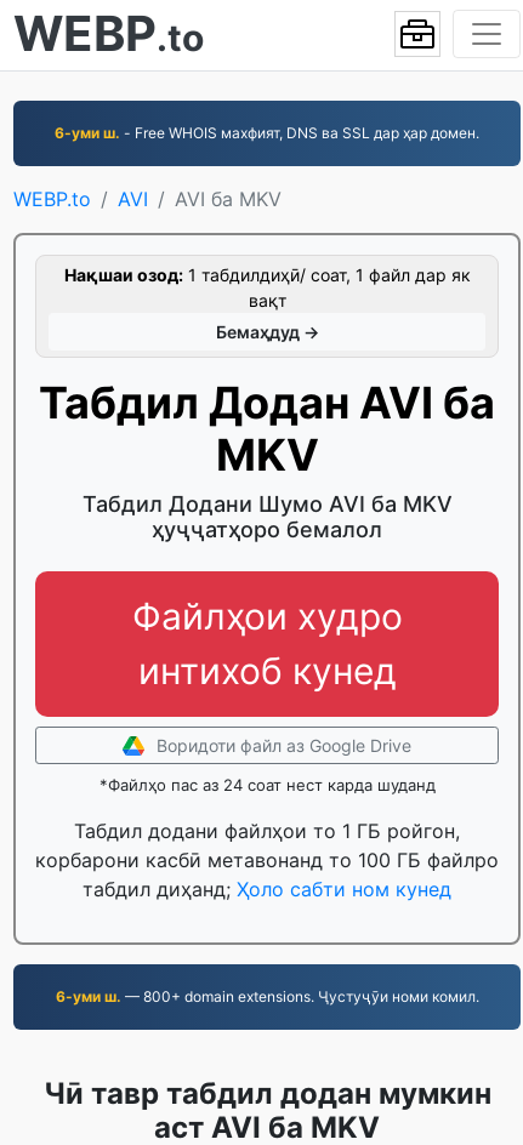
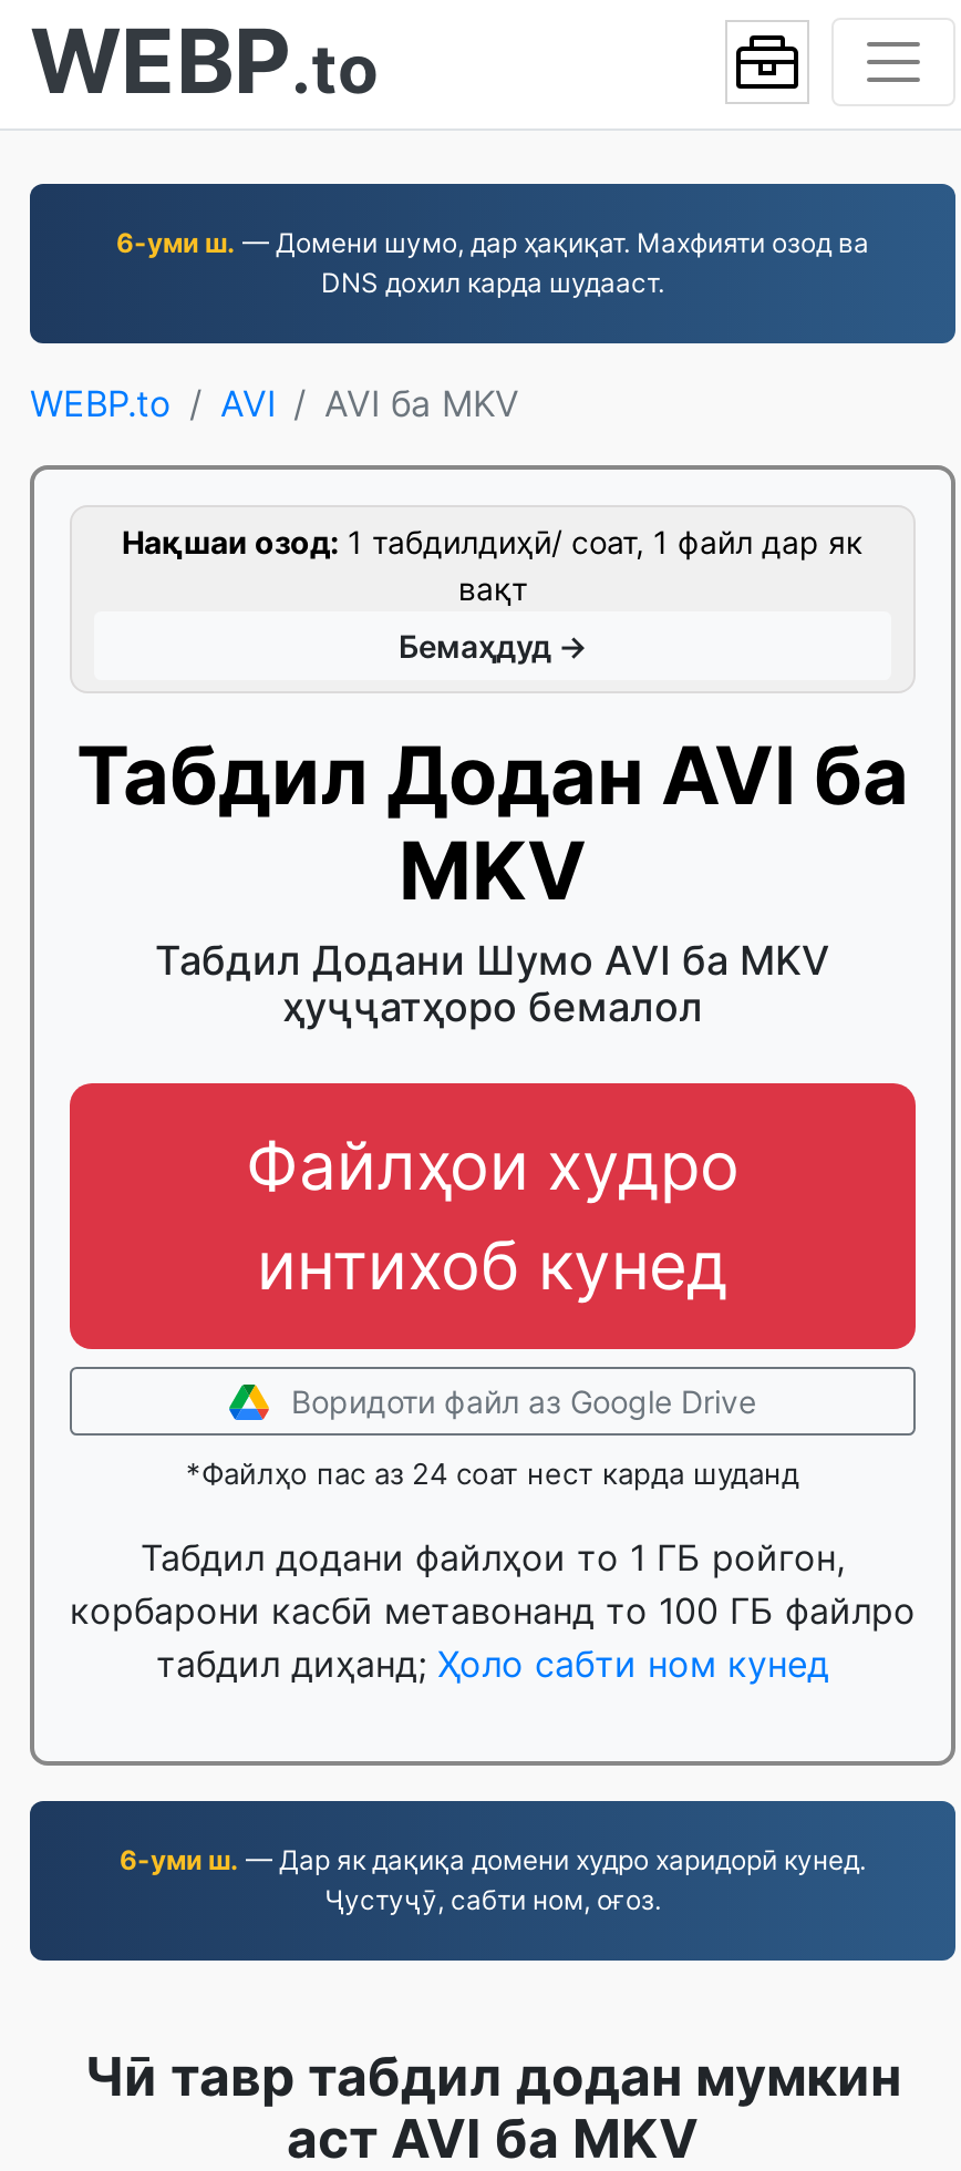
- 6-уми ш. - Free WHOIS махфият, DNS ва SSL дар ҳар домен.
+ 6-уми ш. — Домени шумо, дар ҳақиқат. Махфияти озод ва
+ DNS дохил карда шудааст.

- 6-уми ш. — 800+ domain extensions. Ҷустуҷӯи номи комил.
+ 6-уми ш. — Дар як дақиқа домени худро харидорӣ кунед.
+ Ҷустуҷӯ, сабти ном, оғоз.
